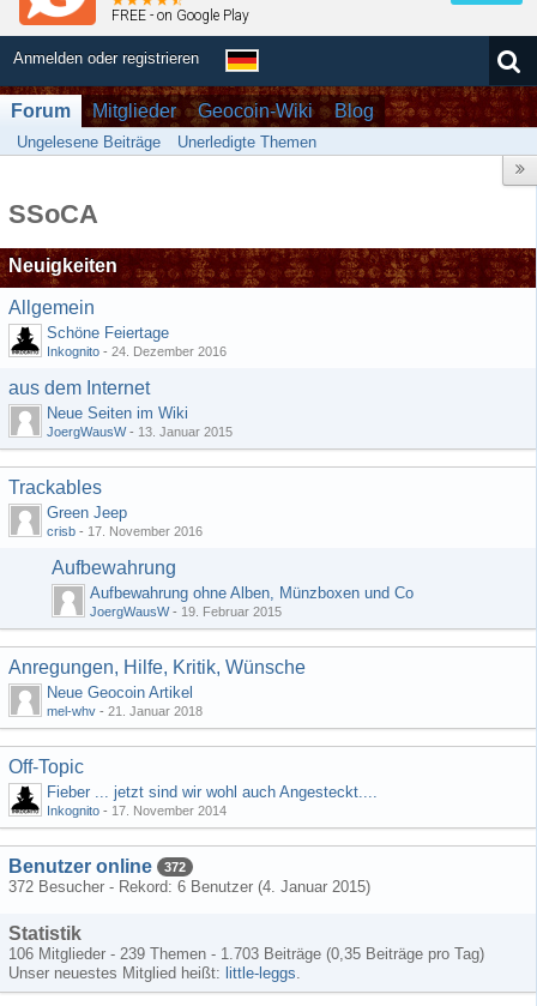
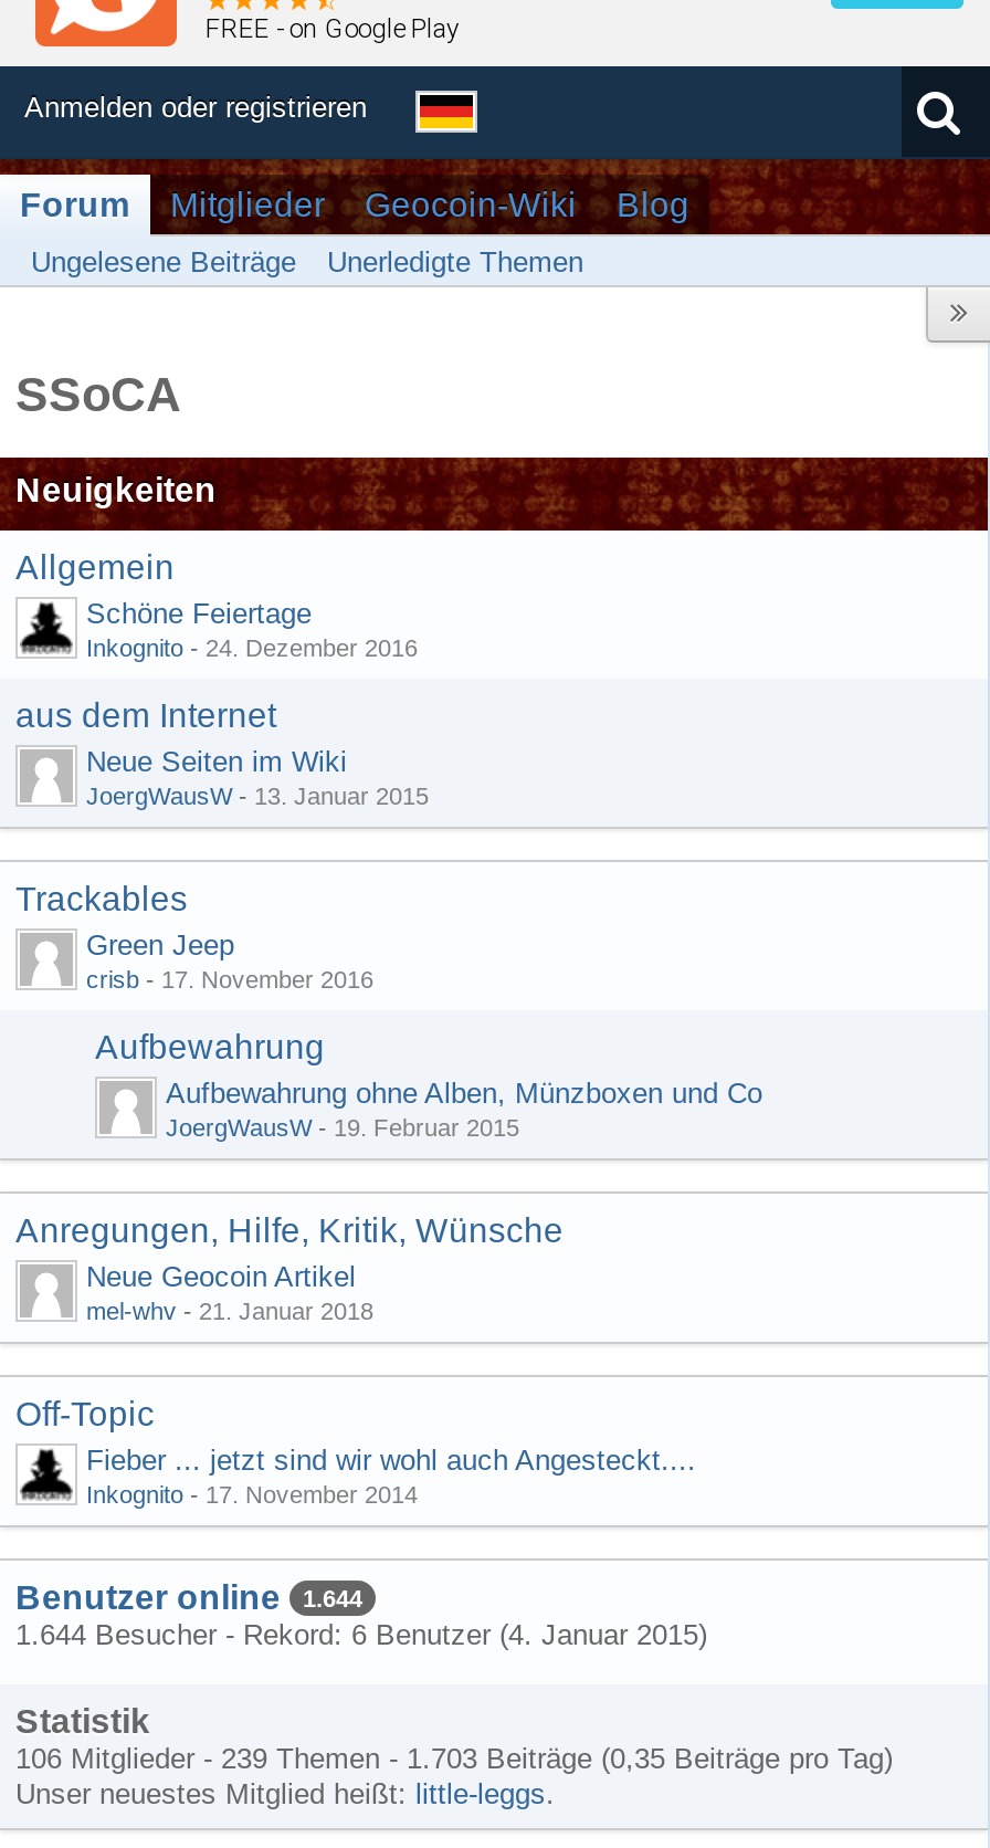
- Benutzer online 372
+ Benutzer online 1.644

- 372 Besucher - Rekord: 6 Benutzer (4. Januar 2015)
+ 1.644 Besucher - Rekord: 6 Benutzer (4. Januar 2015)
